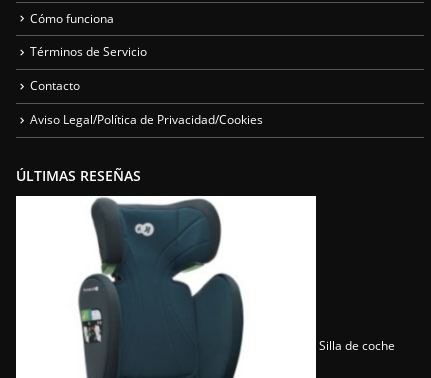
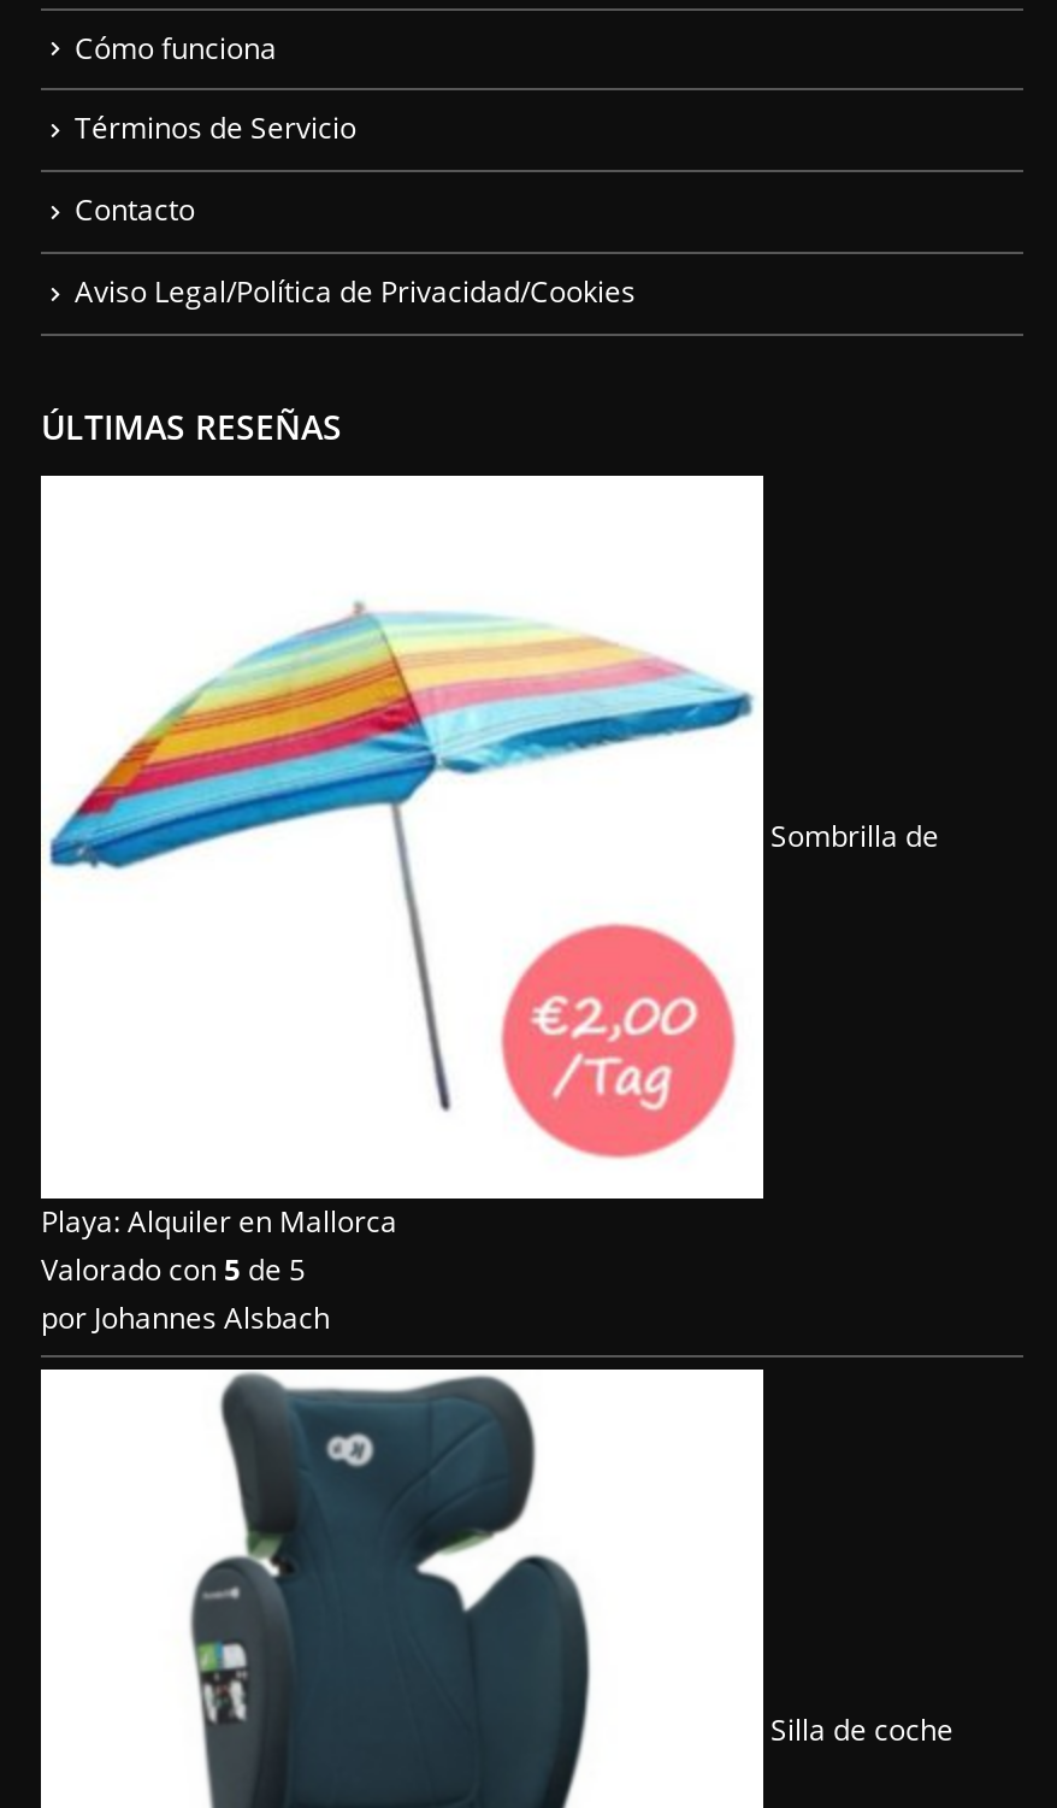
+ [image]
+ Playa: Alquiler en Mallorca
+ Valorado con 5 de 5
+ por Johannes Alsbach

+ Sombrilla de
